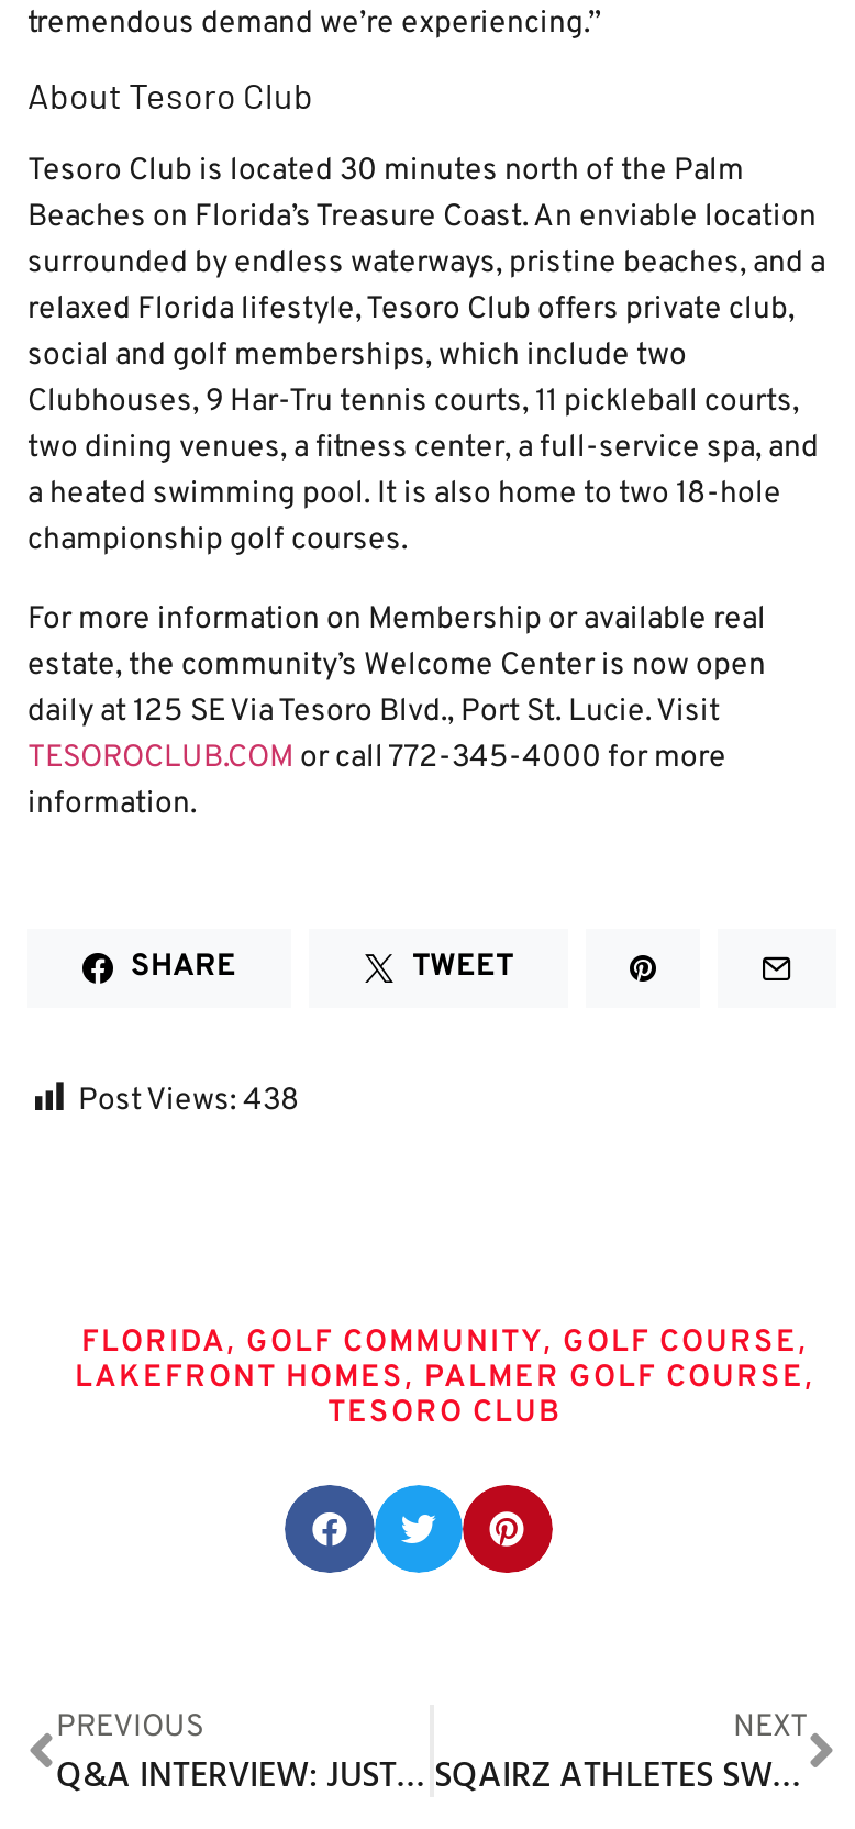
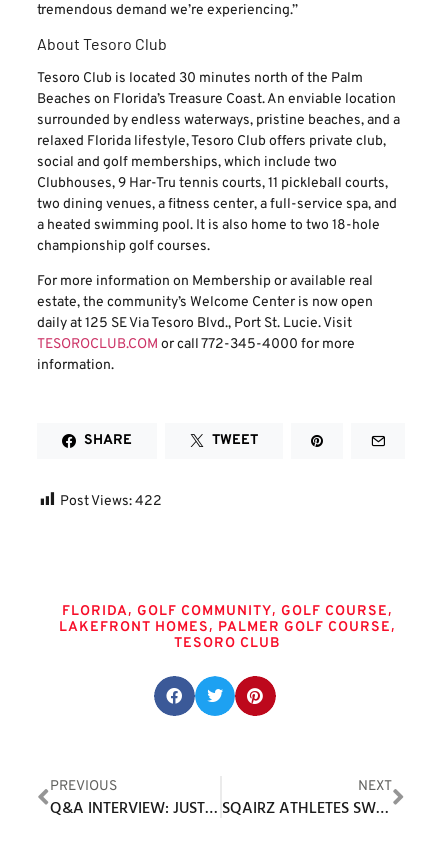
- Post Views: 438
+ Post Views: 422
